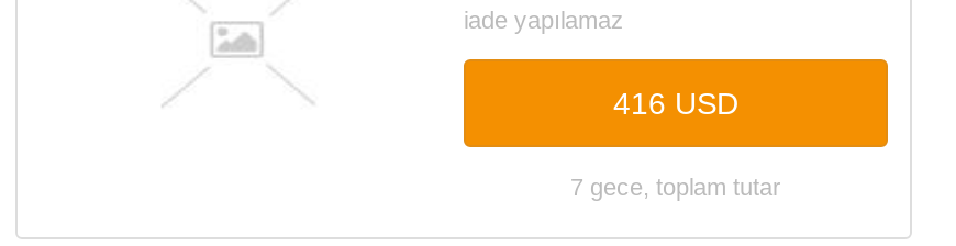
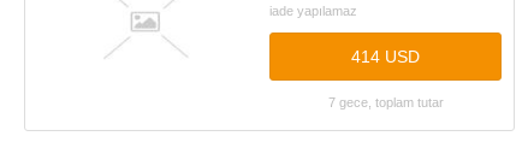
- 416 USD
+ 414 USD
